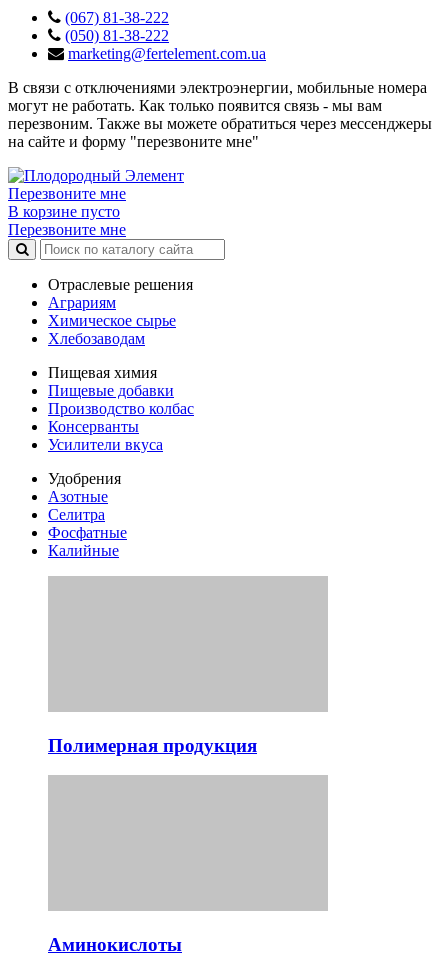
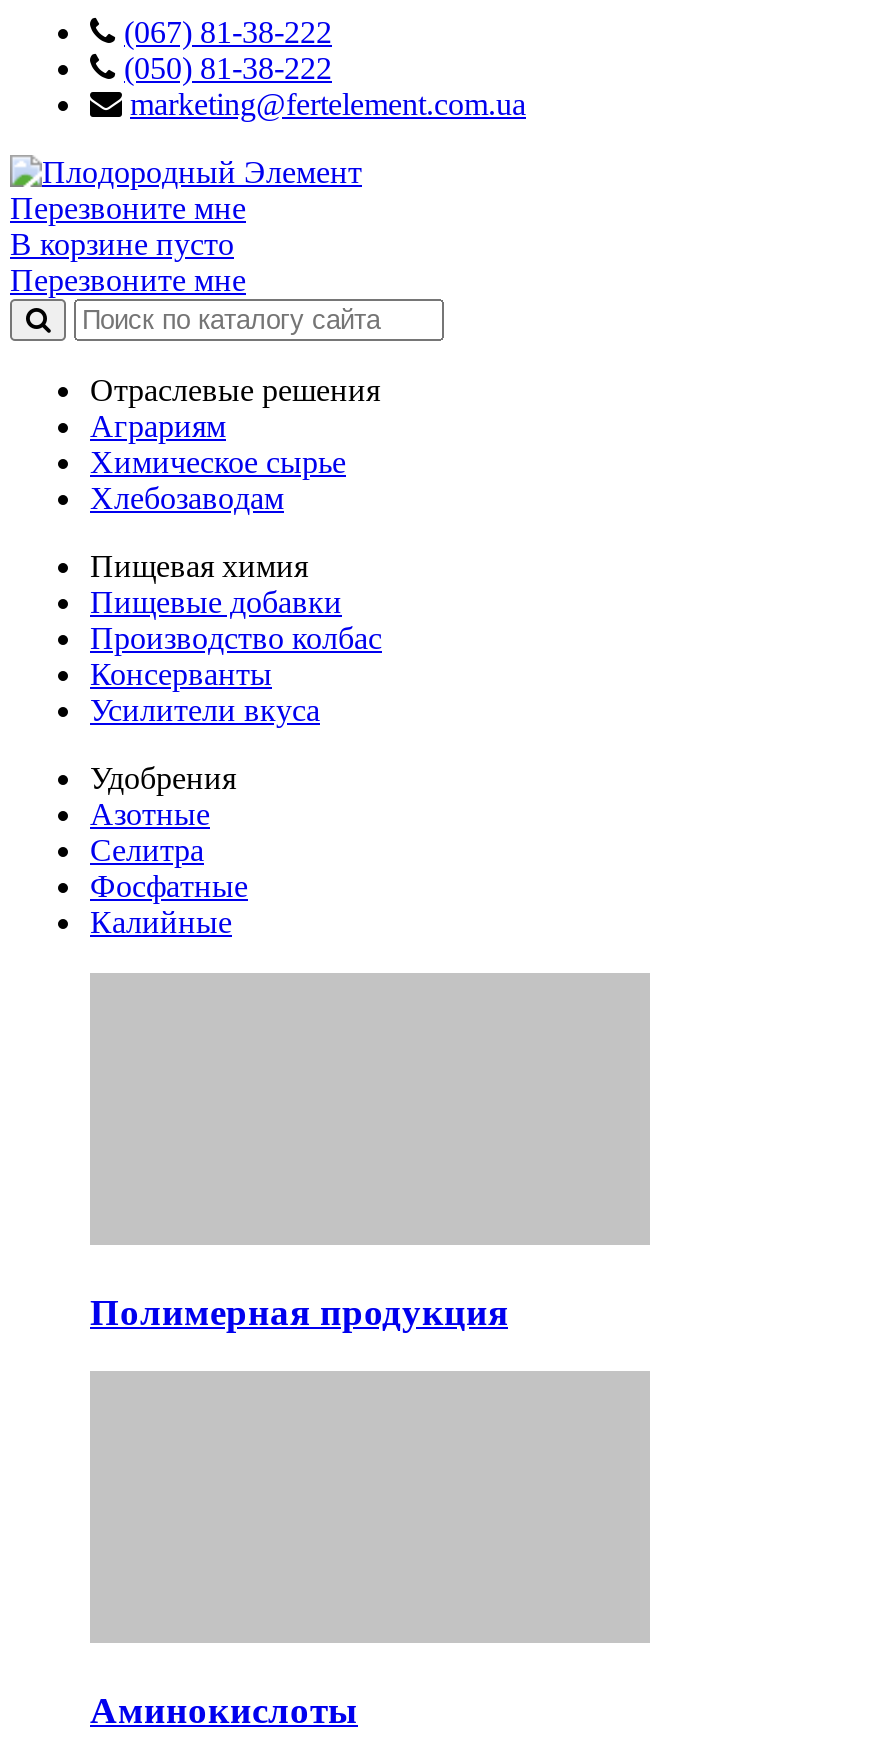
- В связи с отключениями электроэнергии, мобильные номера
- могут не работать. Как только появится связь - мы вам
- перезвоним. Также вы можете обратиться через мессенджеры
- на сайте и форму "перезвоните мне"
